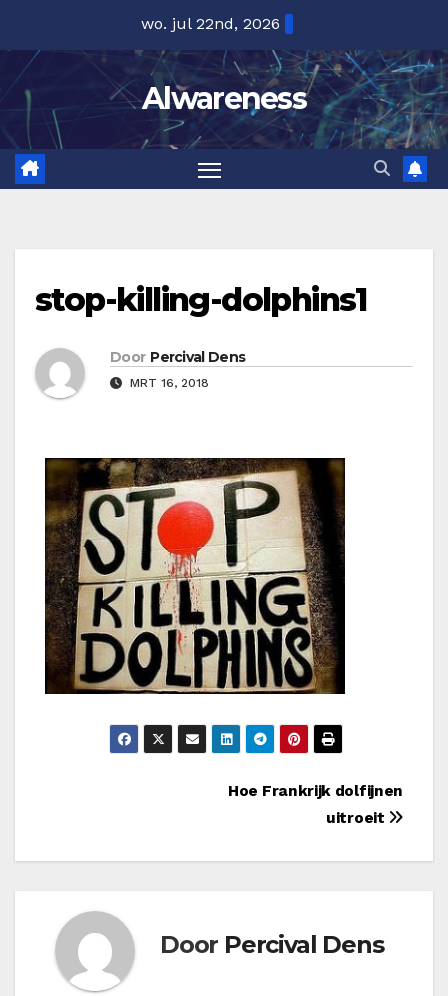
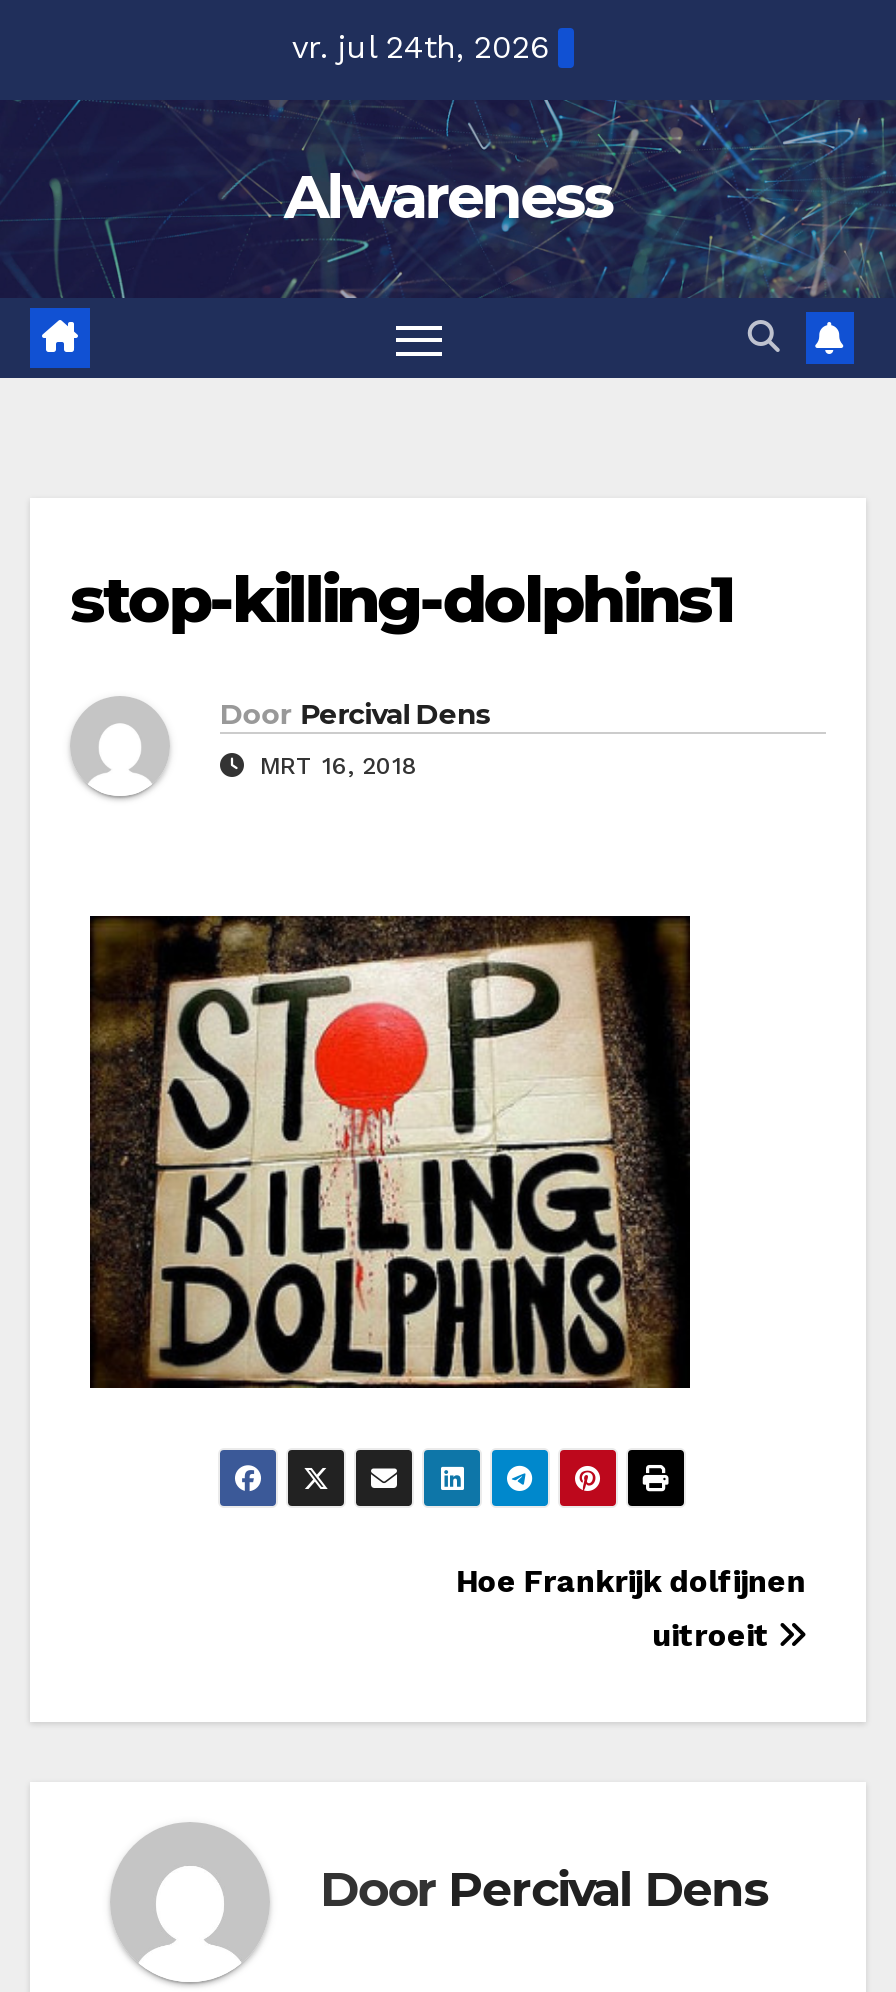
- wo. jul 22nd, 2026
+ vr. jul 24th, 2026
